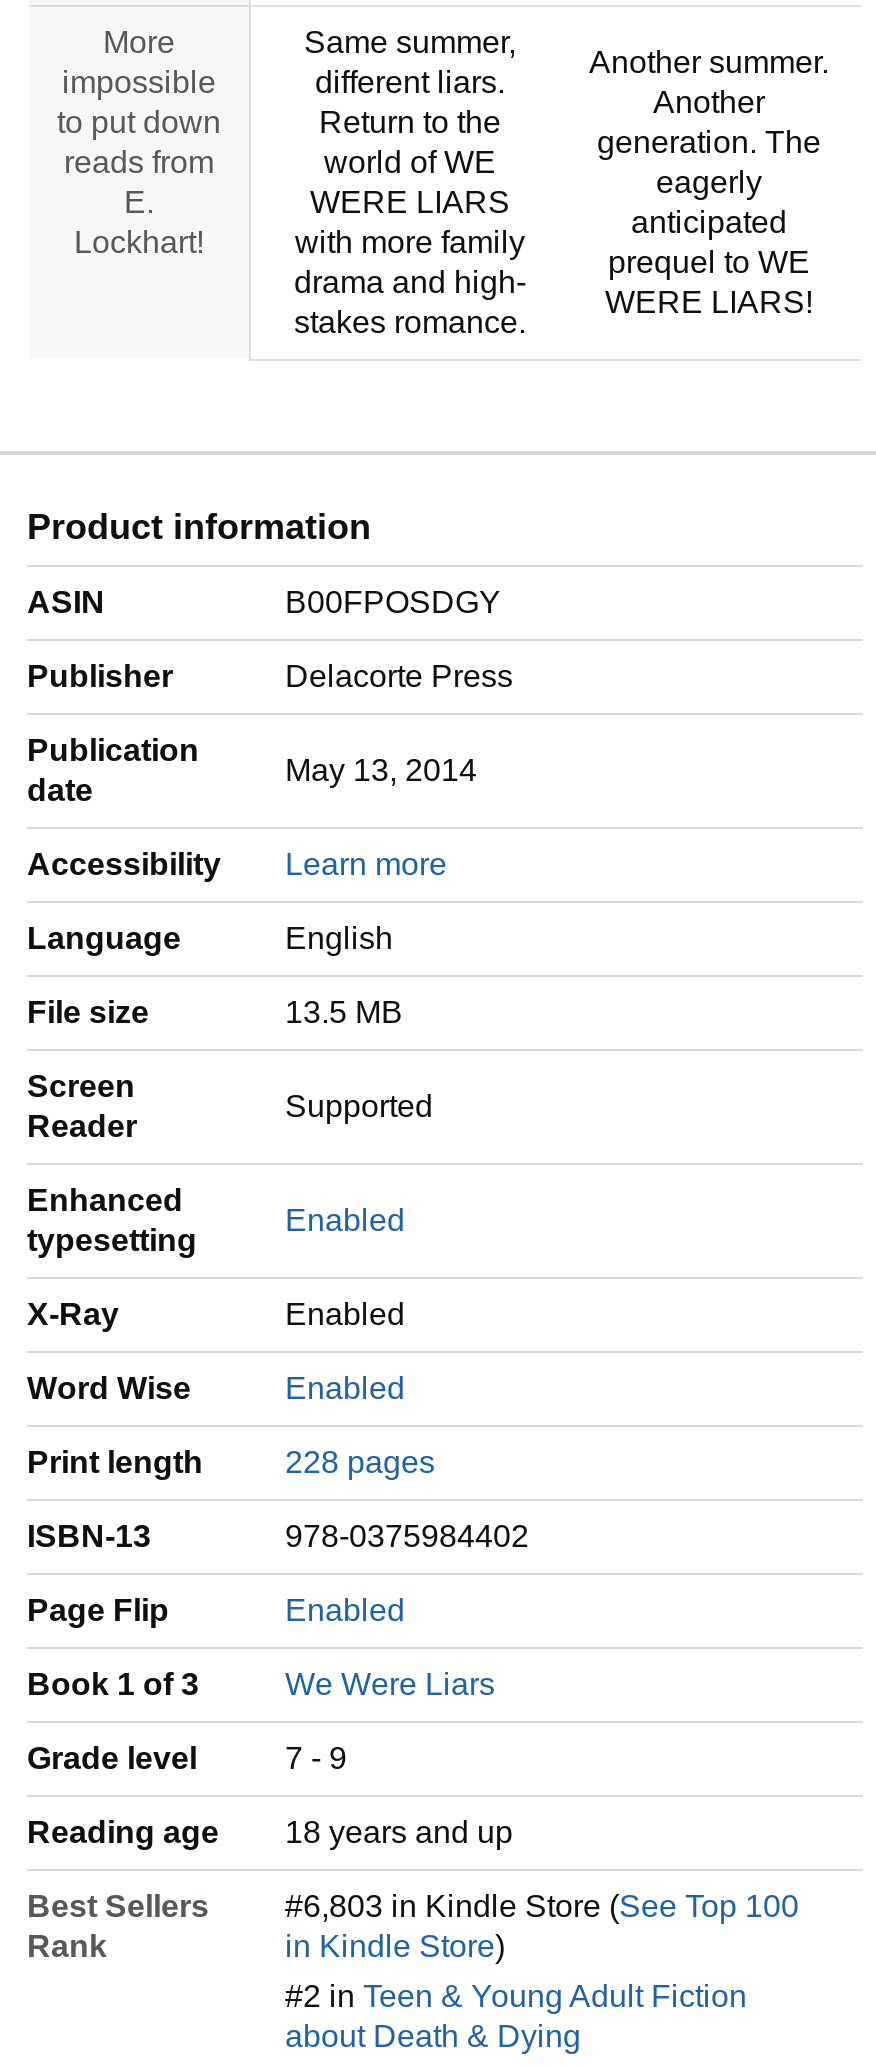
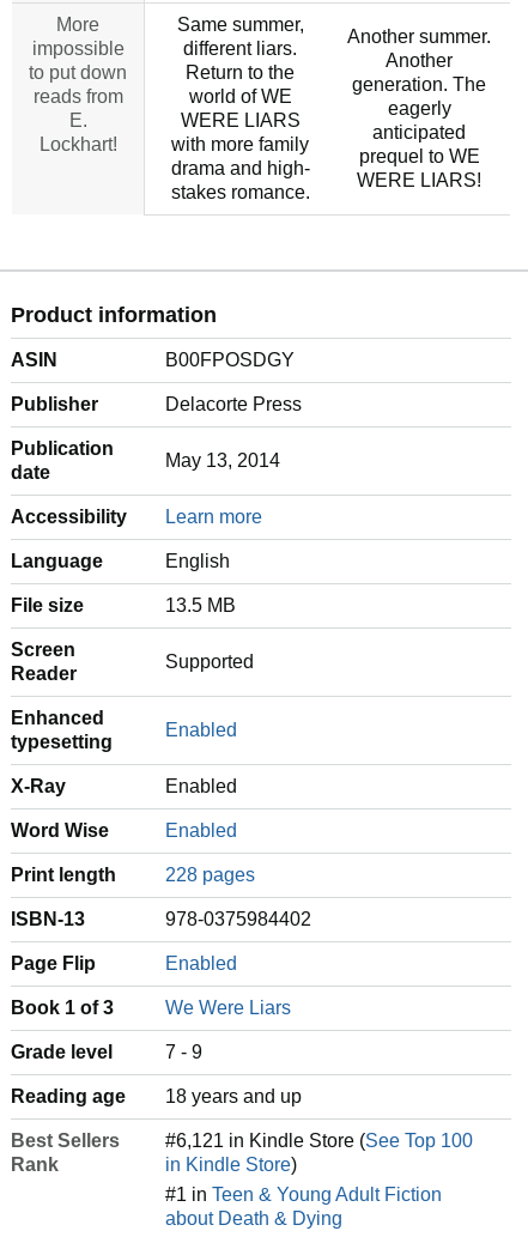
- #6,803 in Kindle Store (See Top 100
+ #6,121 in Kindle Store (See Top 100

- #2 in Teen & Young Adult Fiction
+ #1 in Teen & Young Adult Fiction
